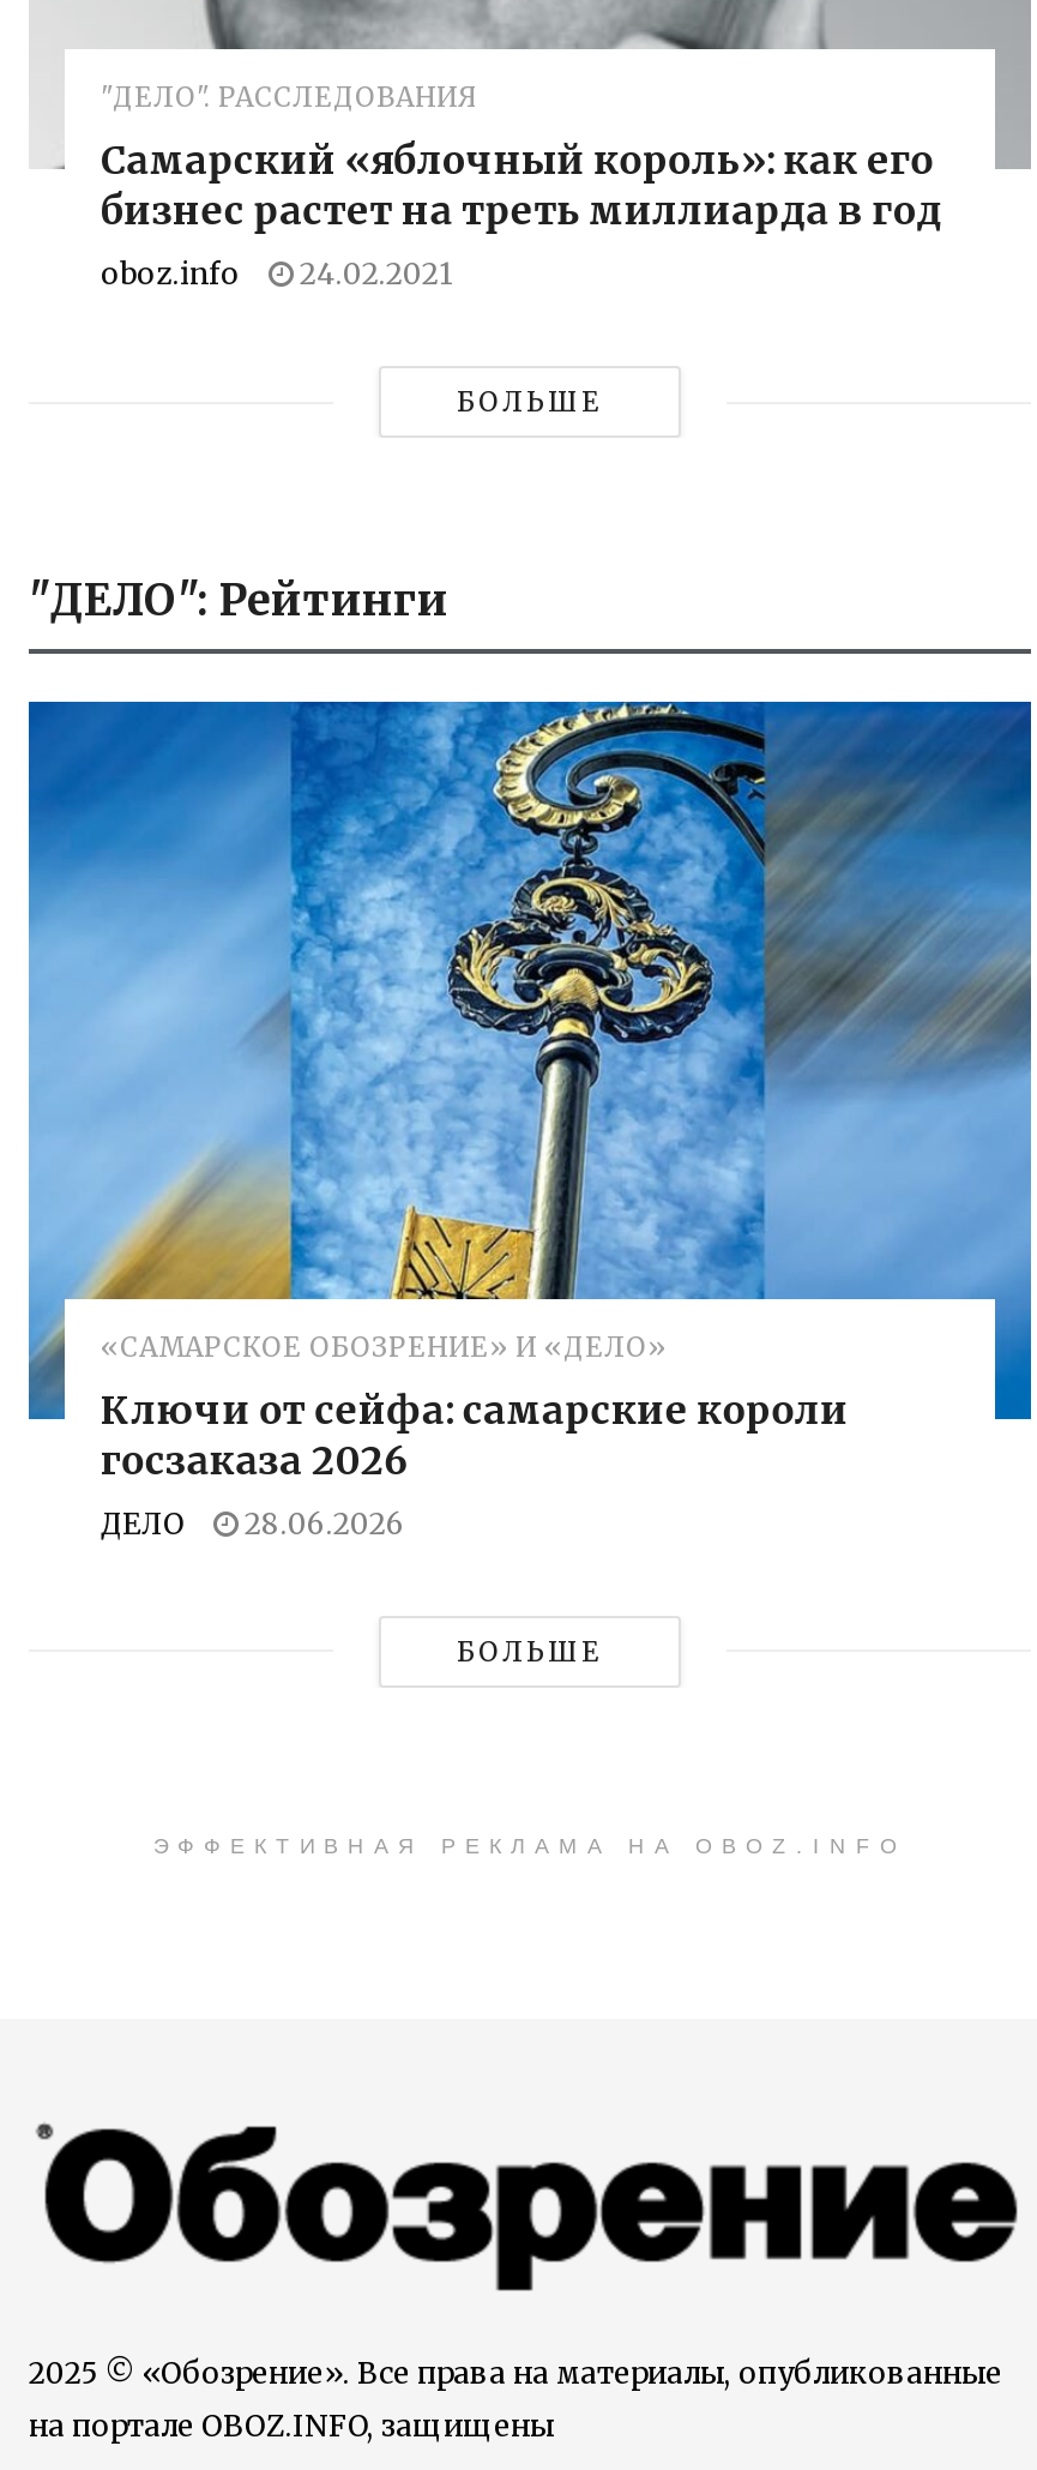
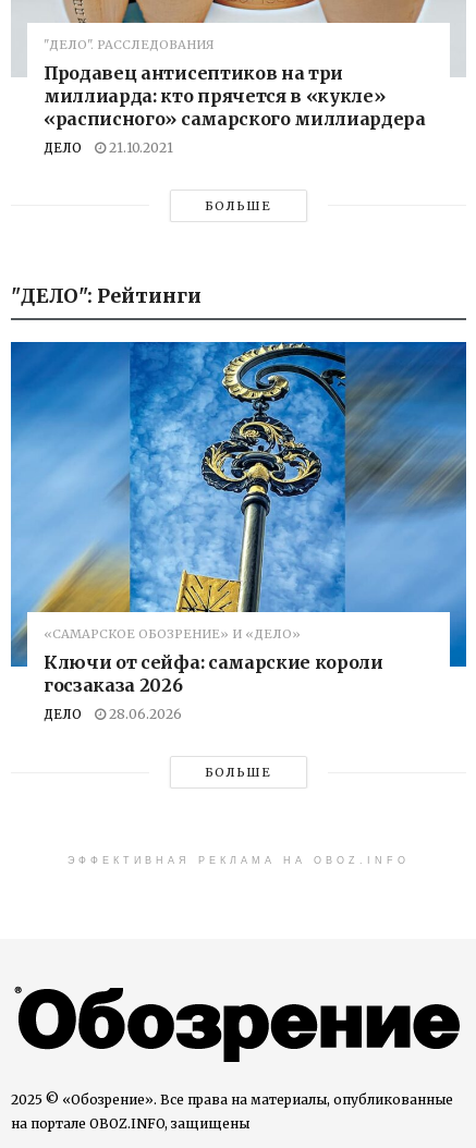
- Самарский «яблочный король»: как его
- бизнес растет на треть миллиарда в год
- oboz.info
- 24.02.2021
+ Продавец антисептиков на три
+ миллиарда: кто прячется в «кукле»
+ «расписного» самарского миллиардера
+ ДЕЛО
+ 21.10.2021
